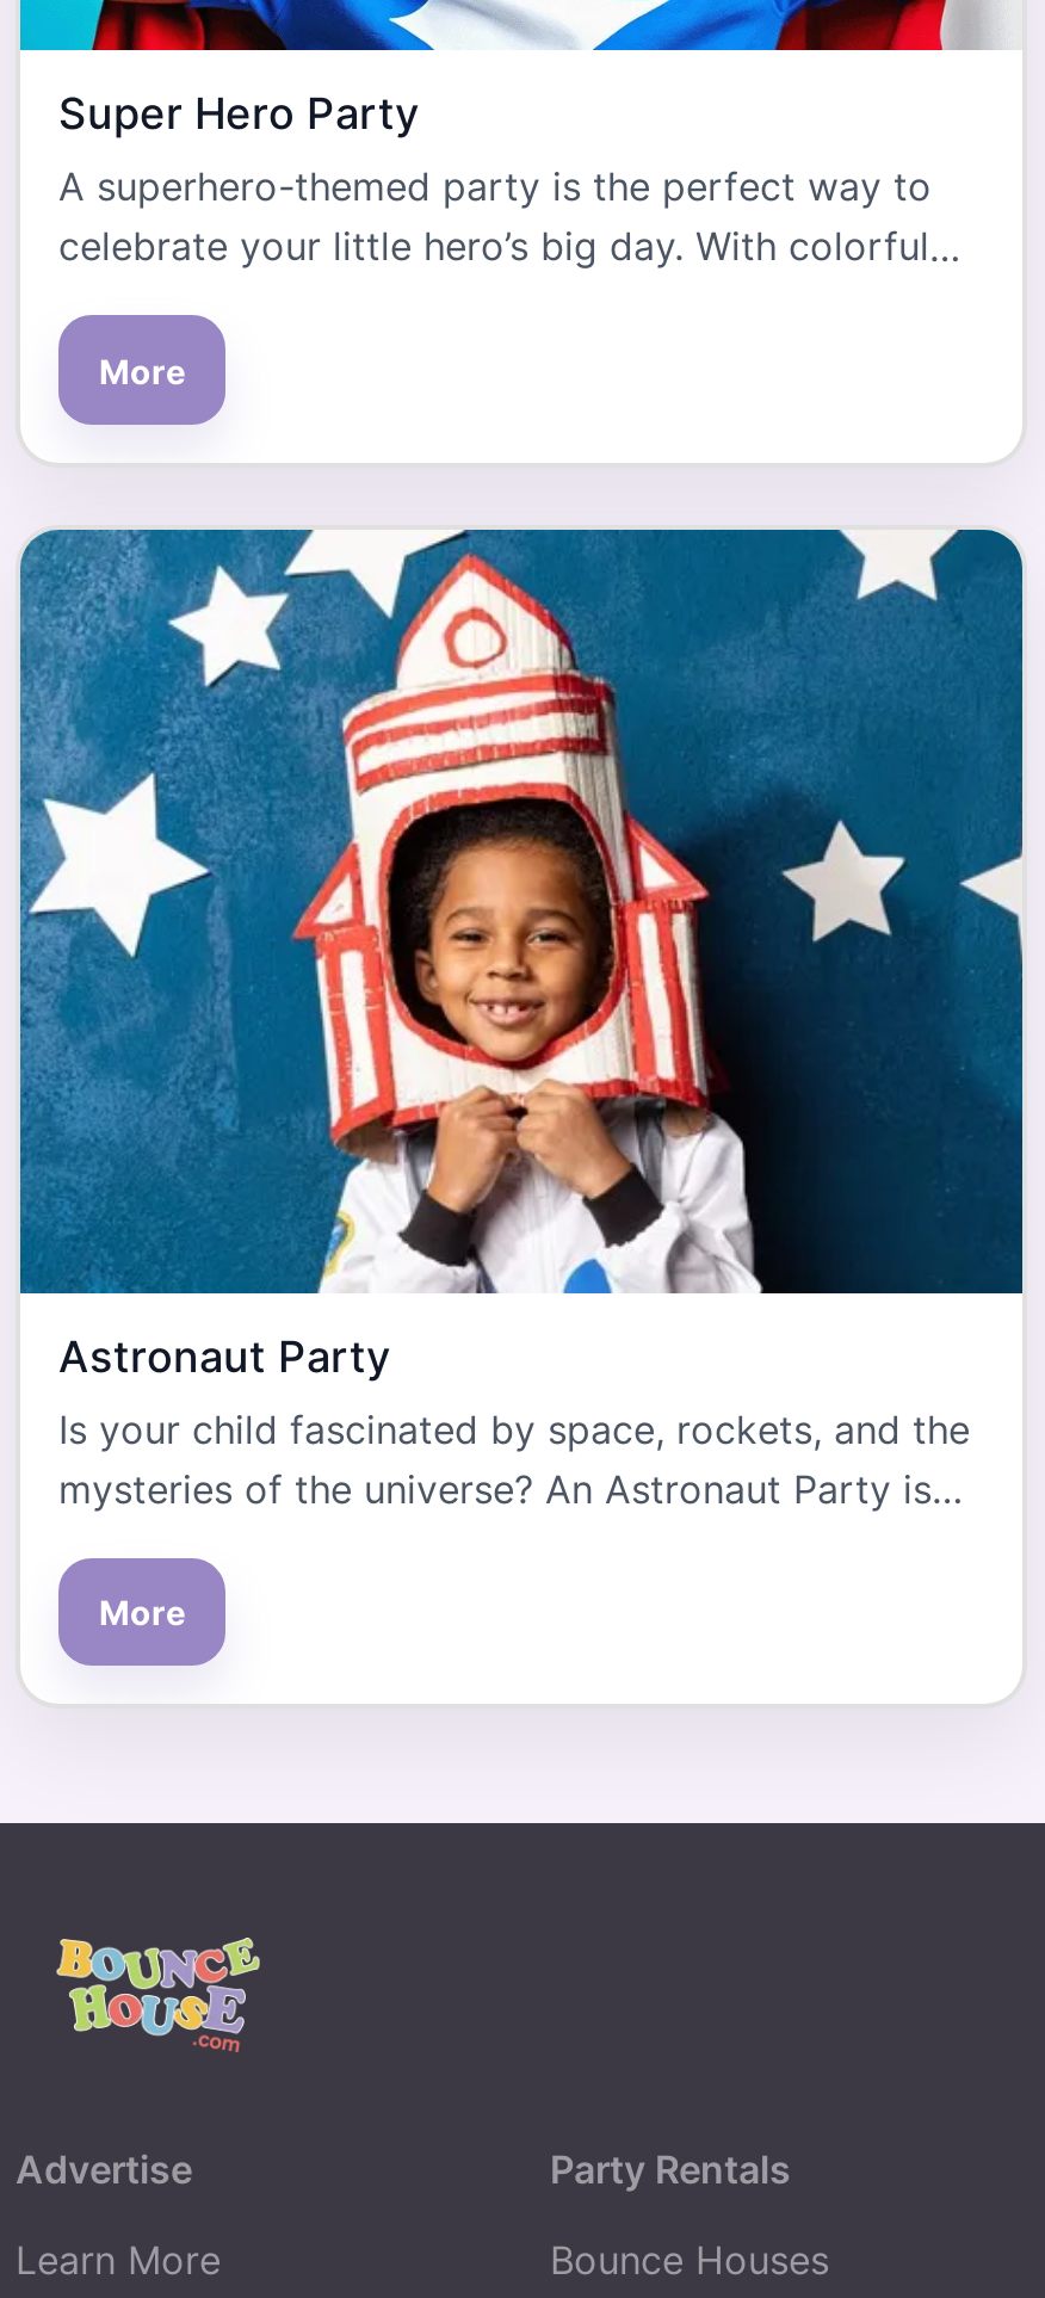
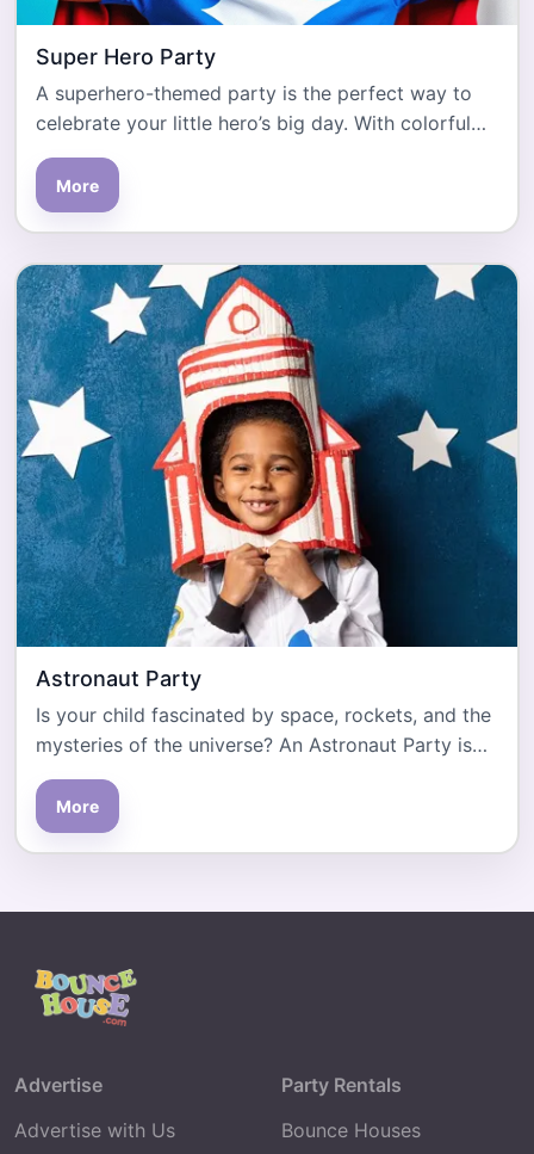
- Learn More
+ Advertise with Us
